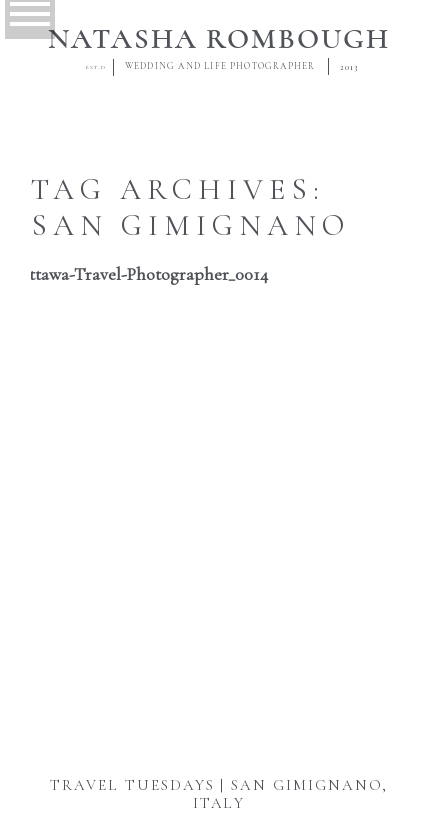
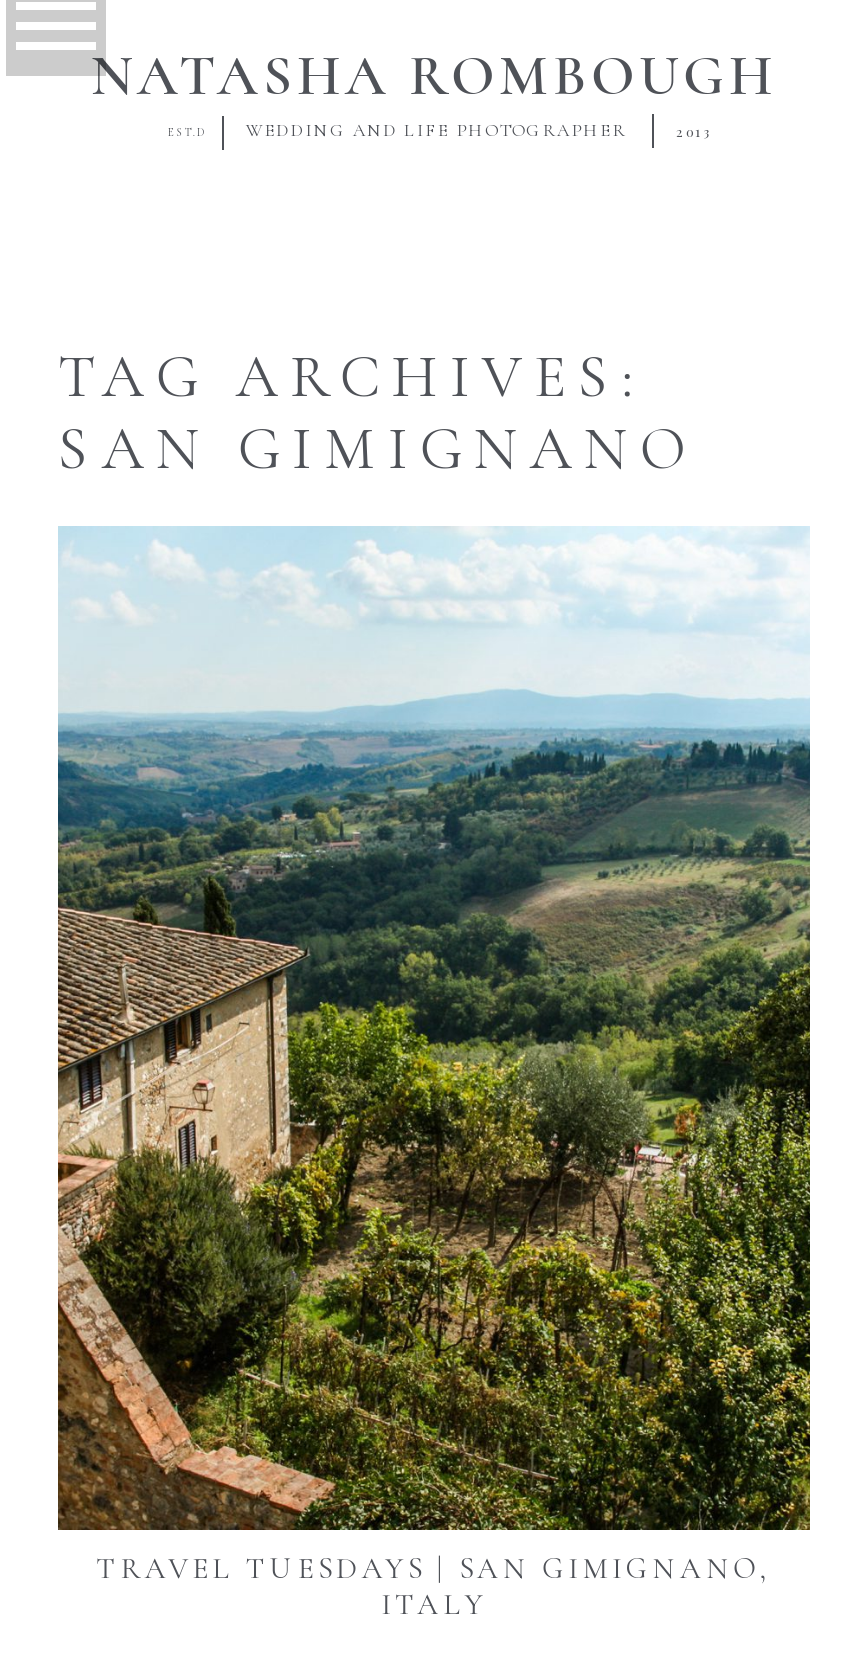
+ [image]
